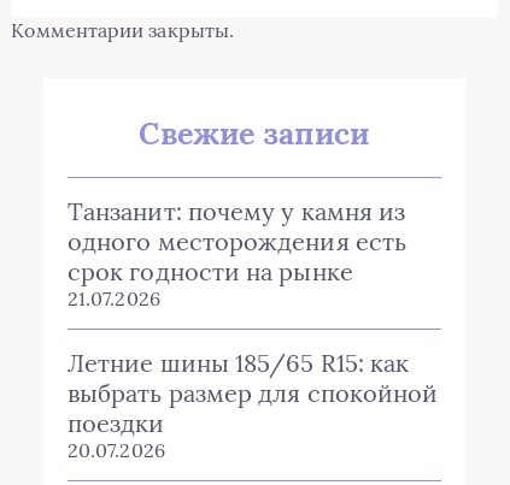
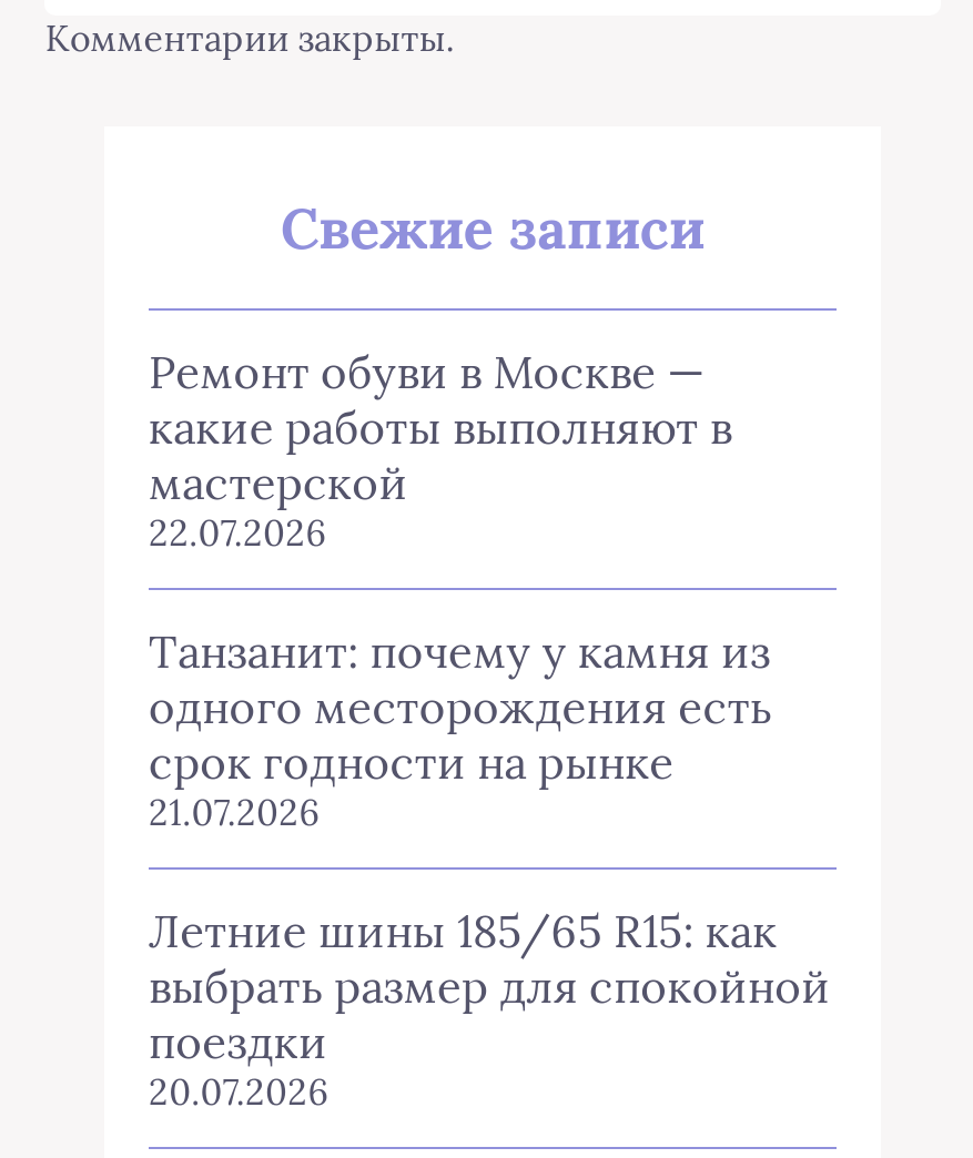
+ Ремонт обуви в Москве —
+ какие работы выполняют в
+ мастерской
+ 22.07.2026
